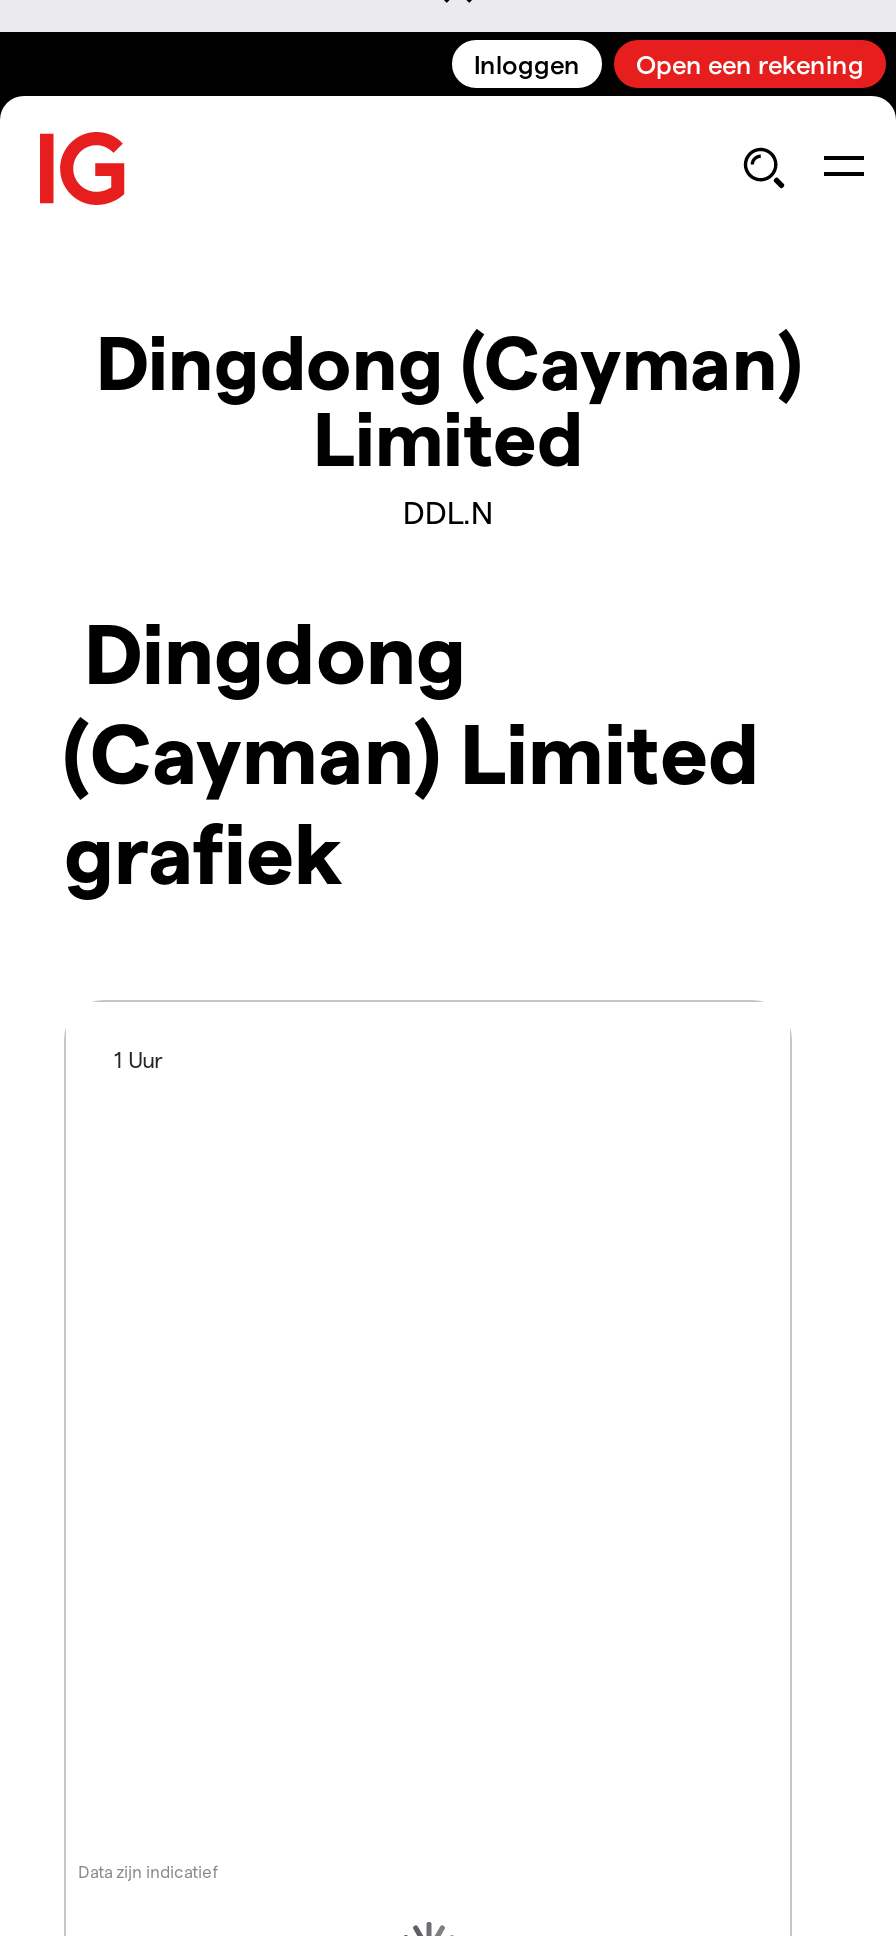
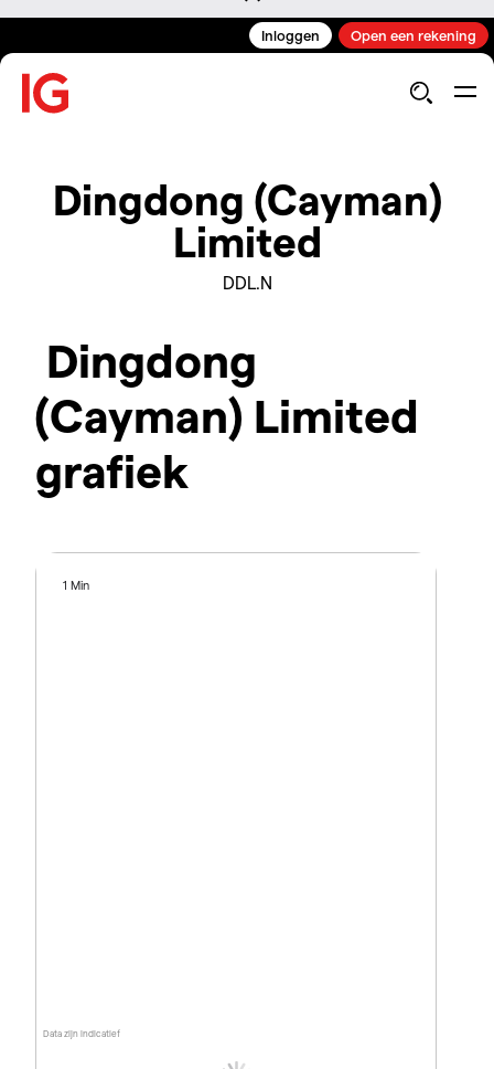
- 1 Uur
+ 1 Min
